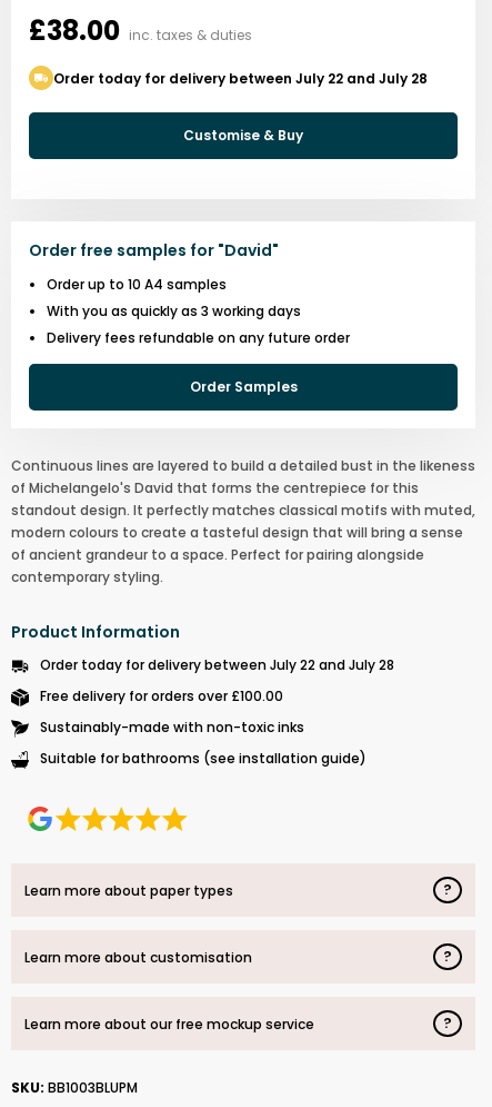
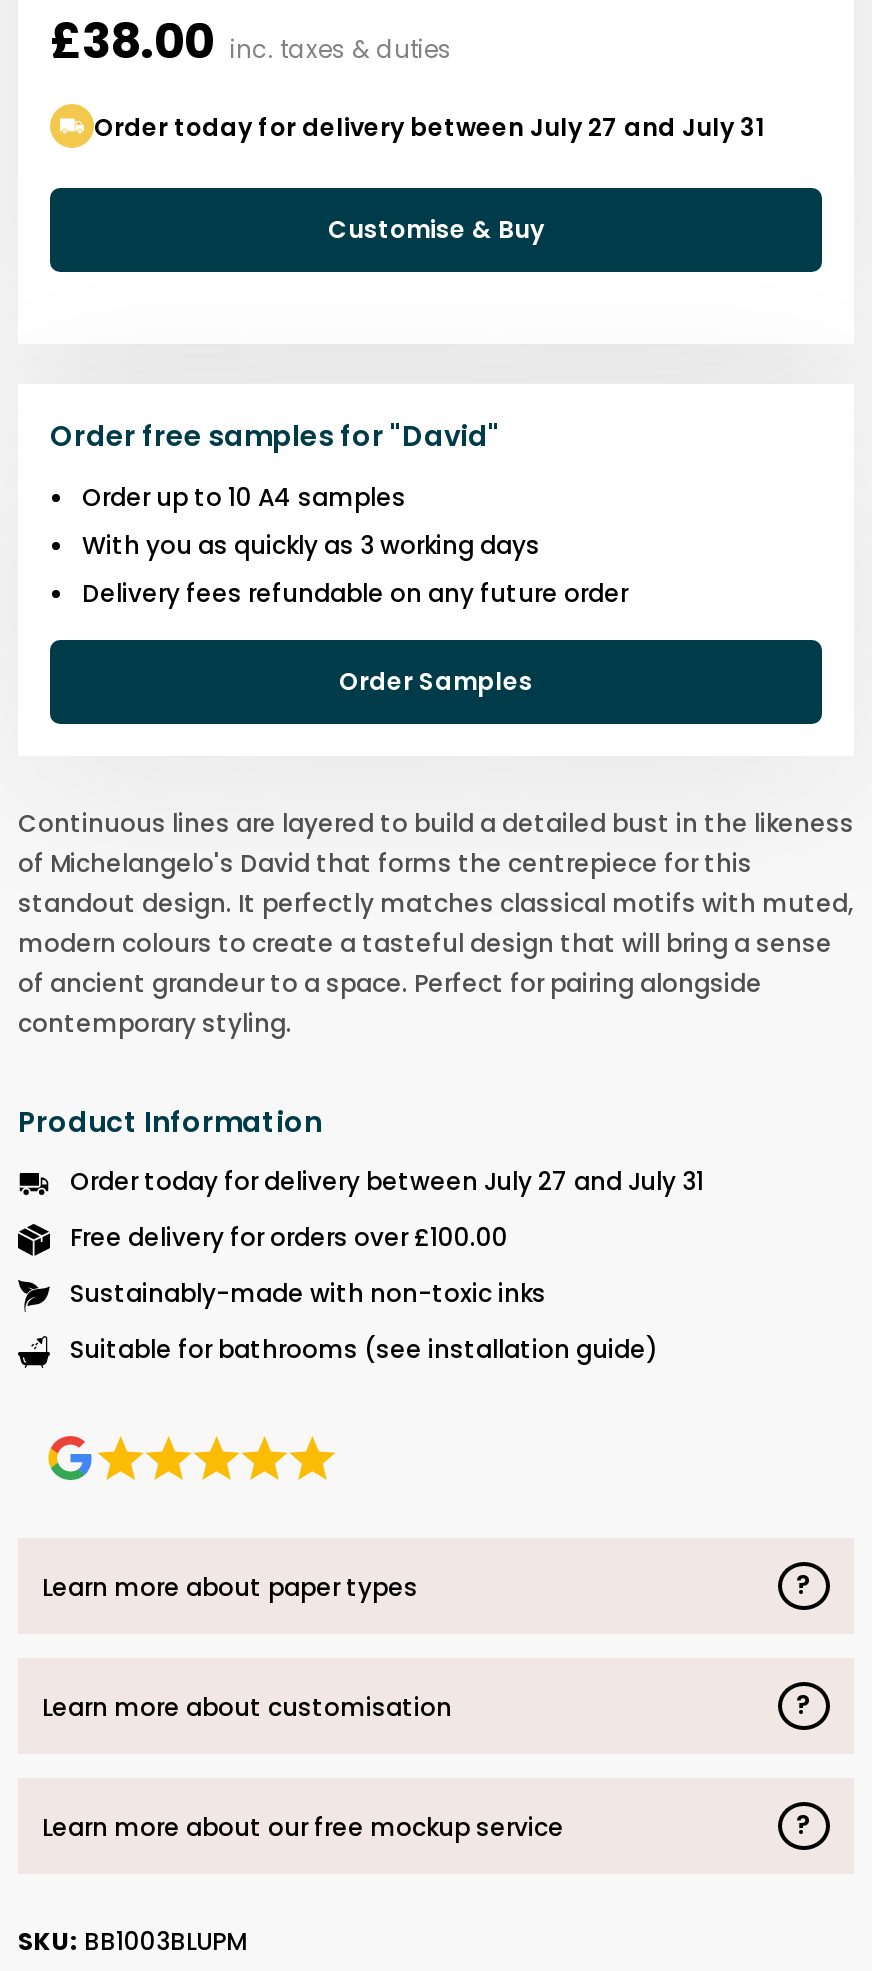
- Order today for delivery between July 22 and July 28
+ Order today for delivery between July 27 and July 31

- Order today for delivery between July 22 and July 28
+ Order today for delivery between July 27 and July 31
